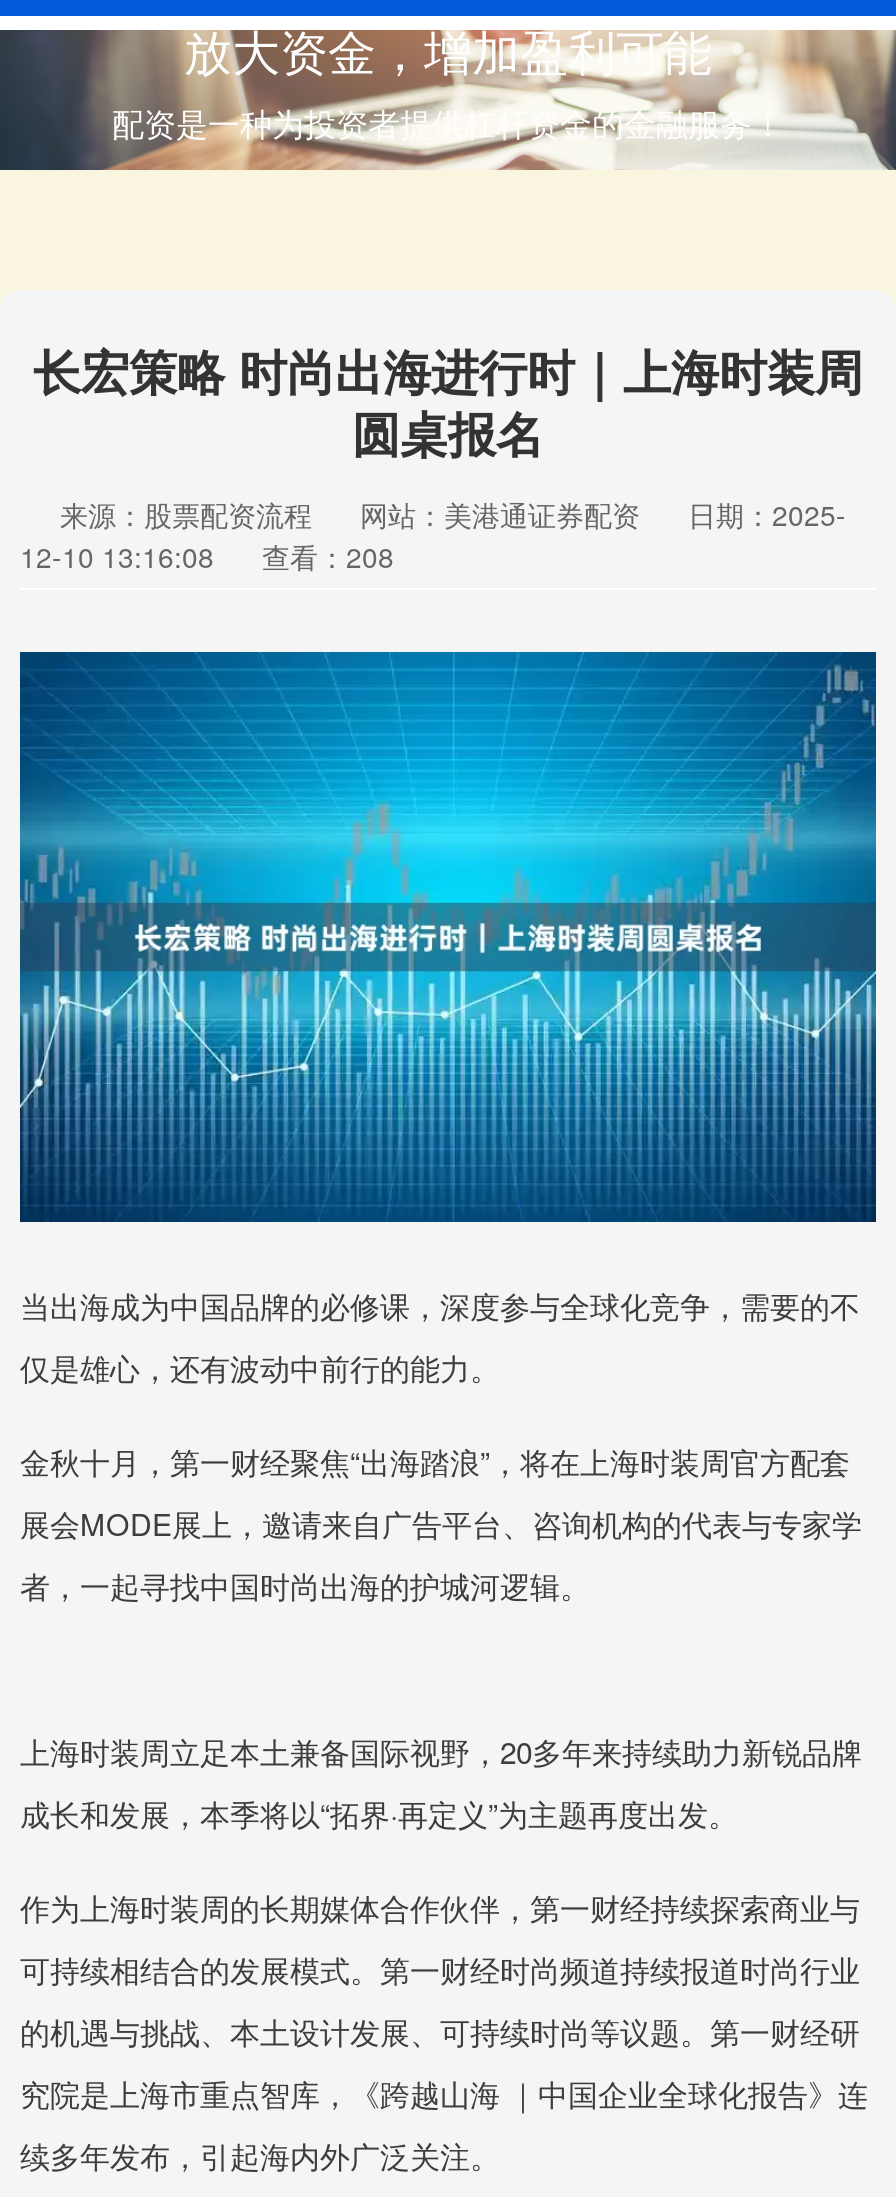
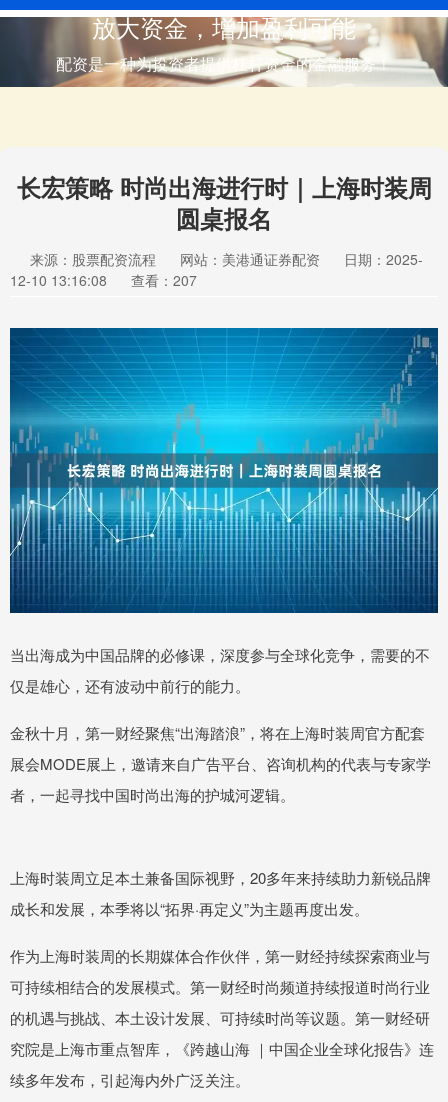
- 12-10 13:16:08 查看：208
+ 12-10 13:16:08 查看：207
